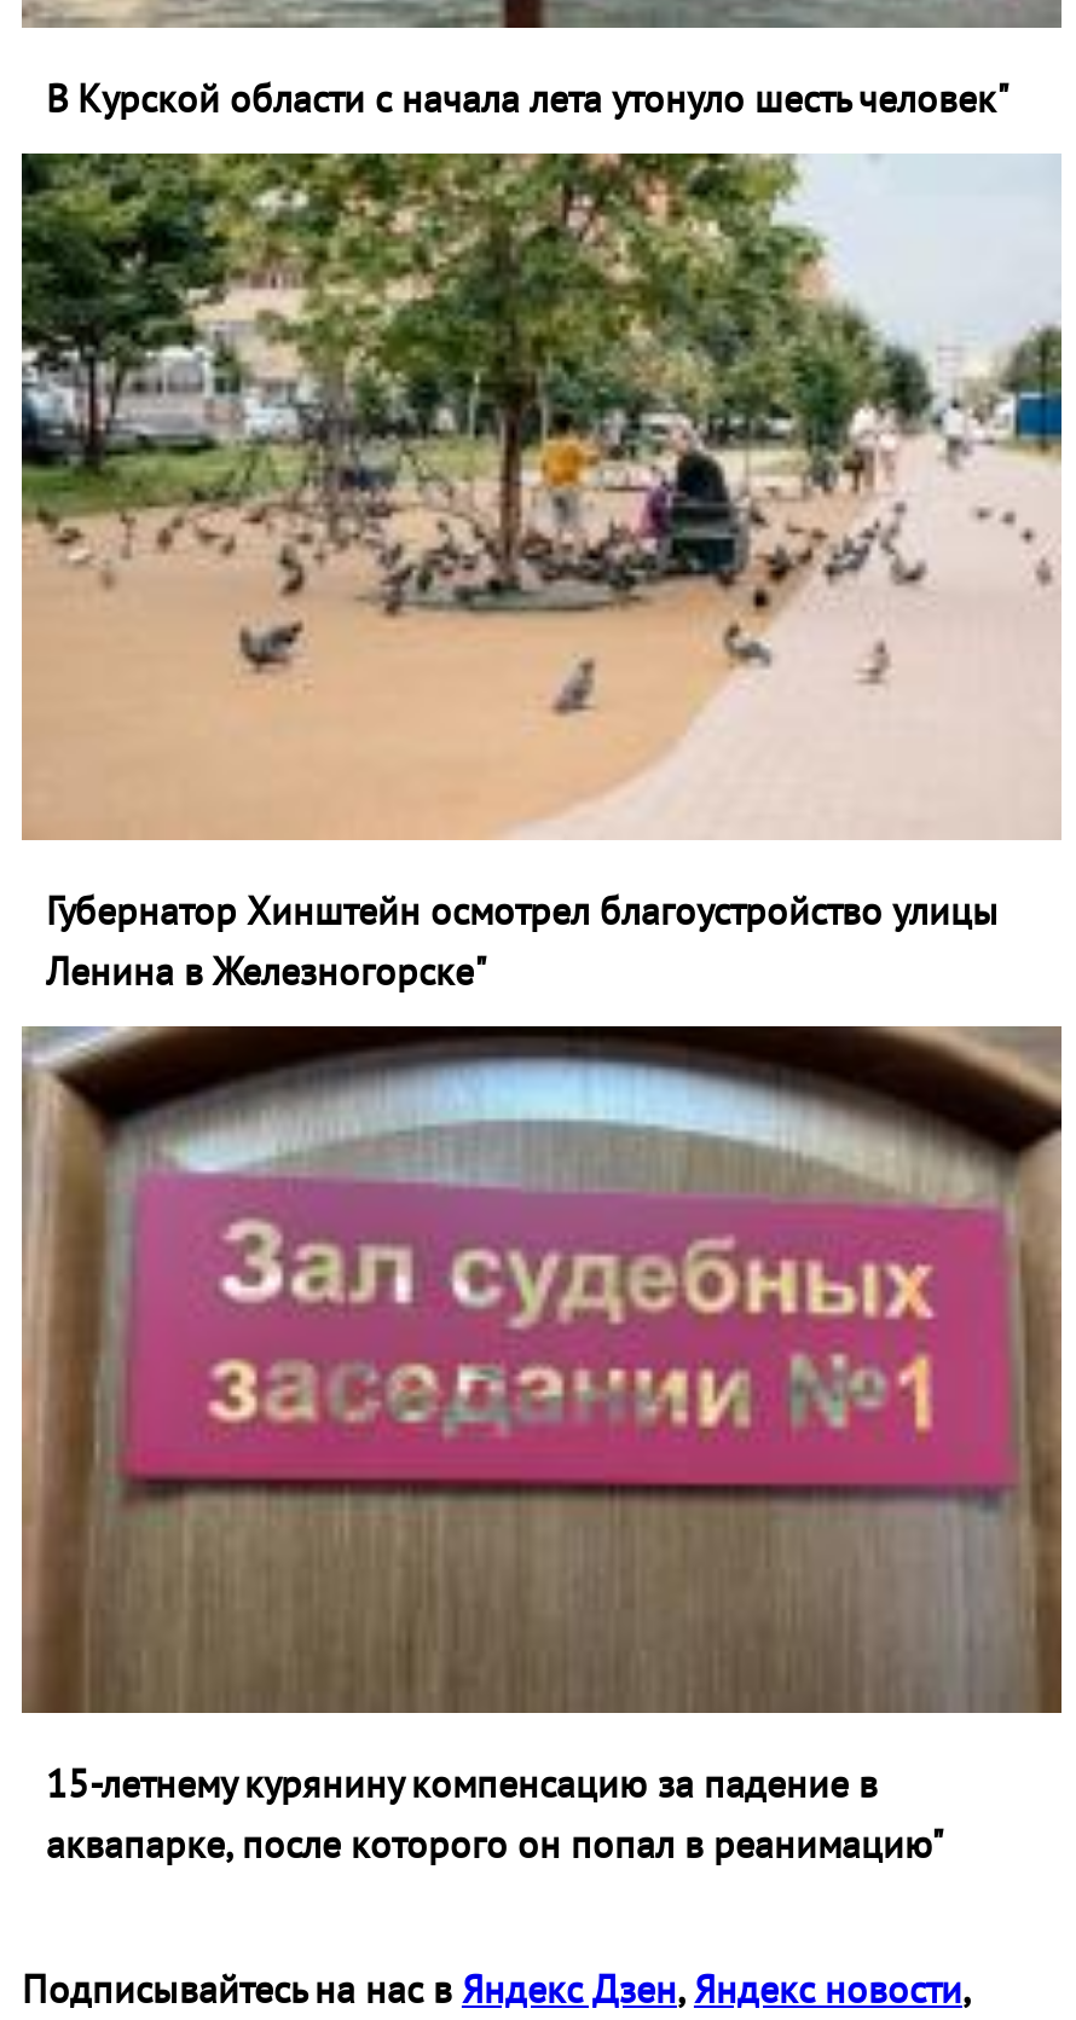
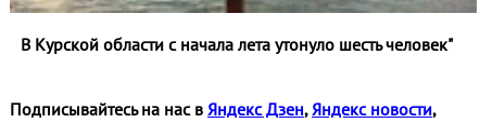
- [image]
- Губернатор Хинштейн осмотрел благоустройство улицы
- Ленина в Железногорске"

- [image]
- 15-летнему курянину компенсацию за падение в
- аквапарке, после которого он попал в реанимацию"
